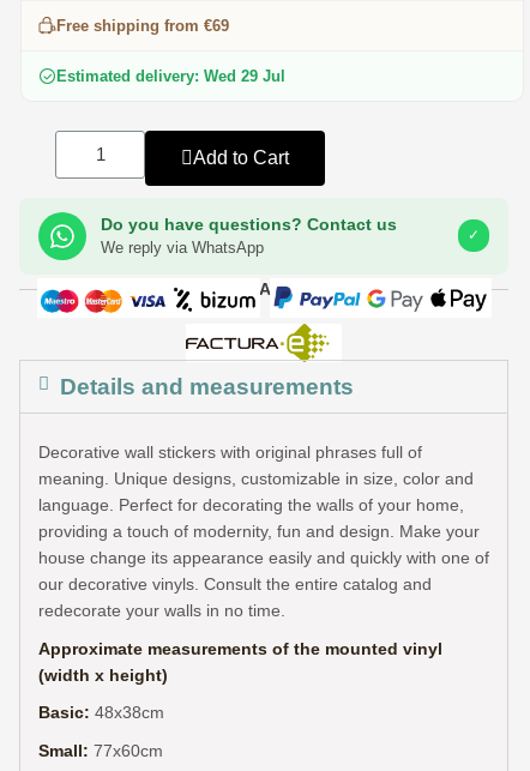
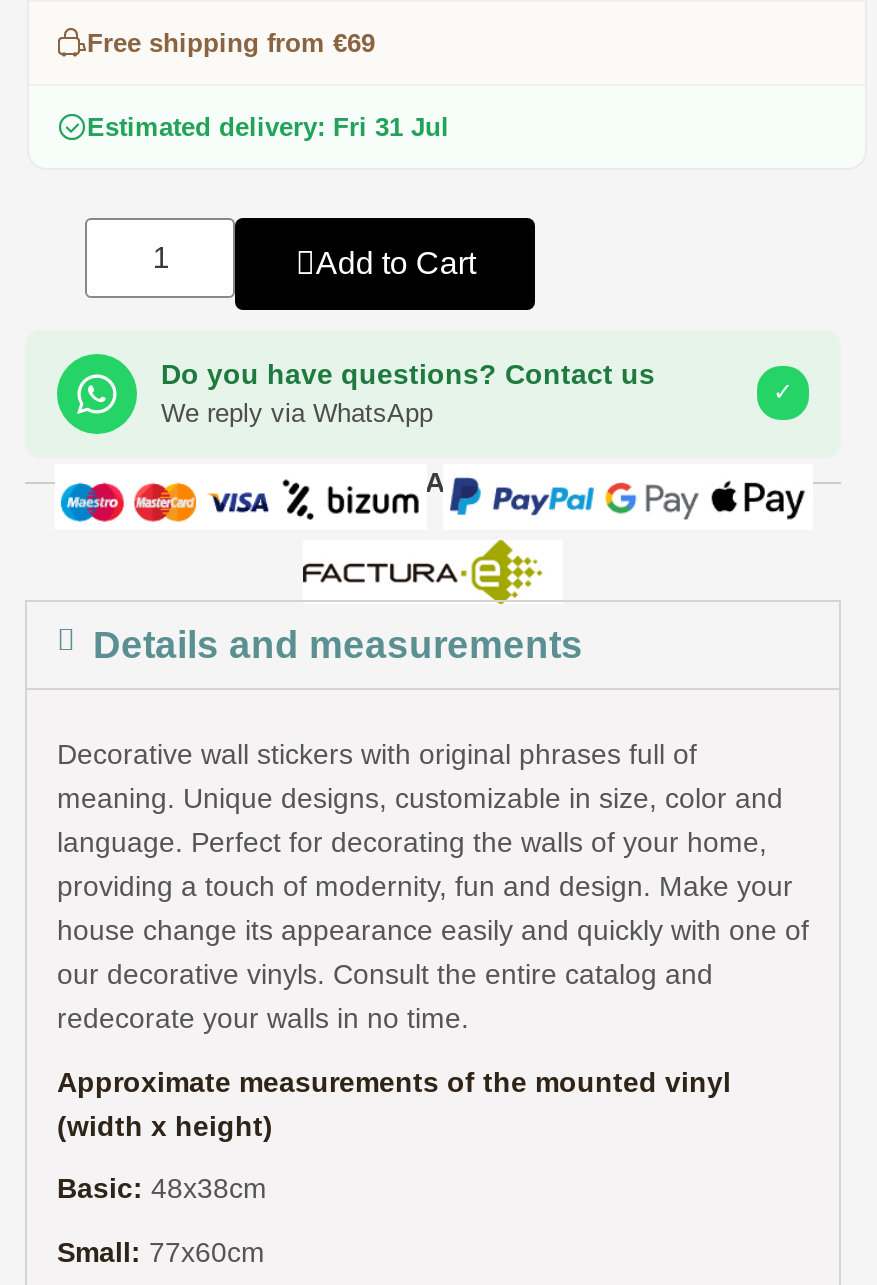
- Estimated delivery: Wed 29 Jul
+ Estimated delivery: Fri 31 Jul
